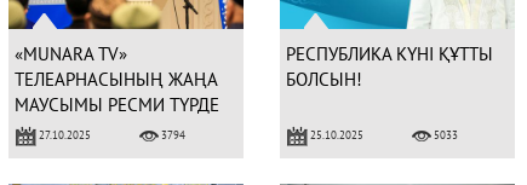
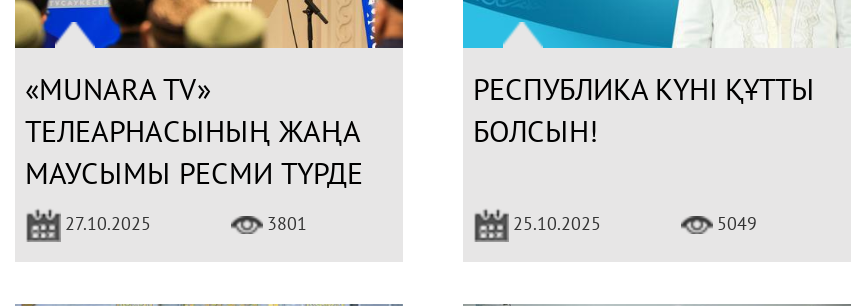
- 3794
+ 3801

- 5033
+ 5049
